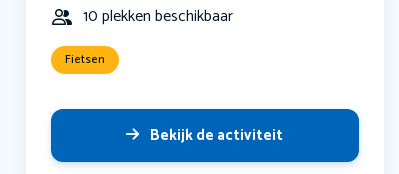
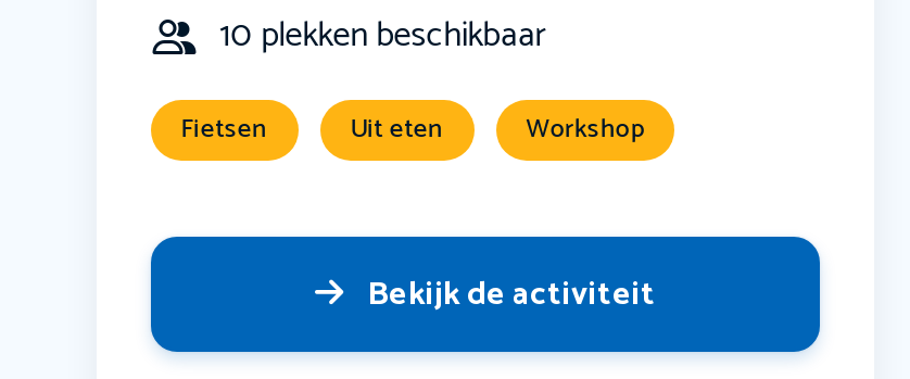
+ Uit eten
+ Workshop
